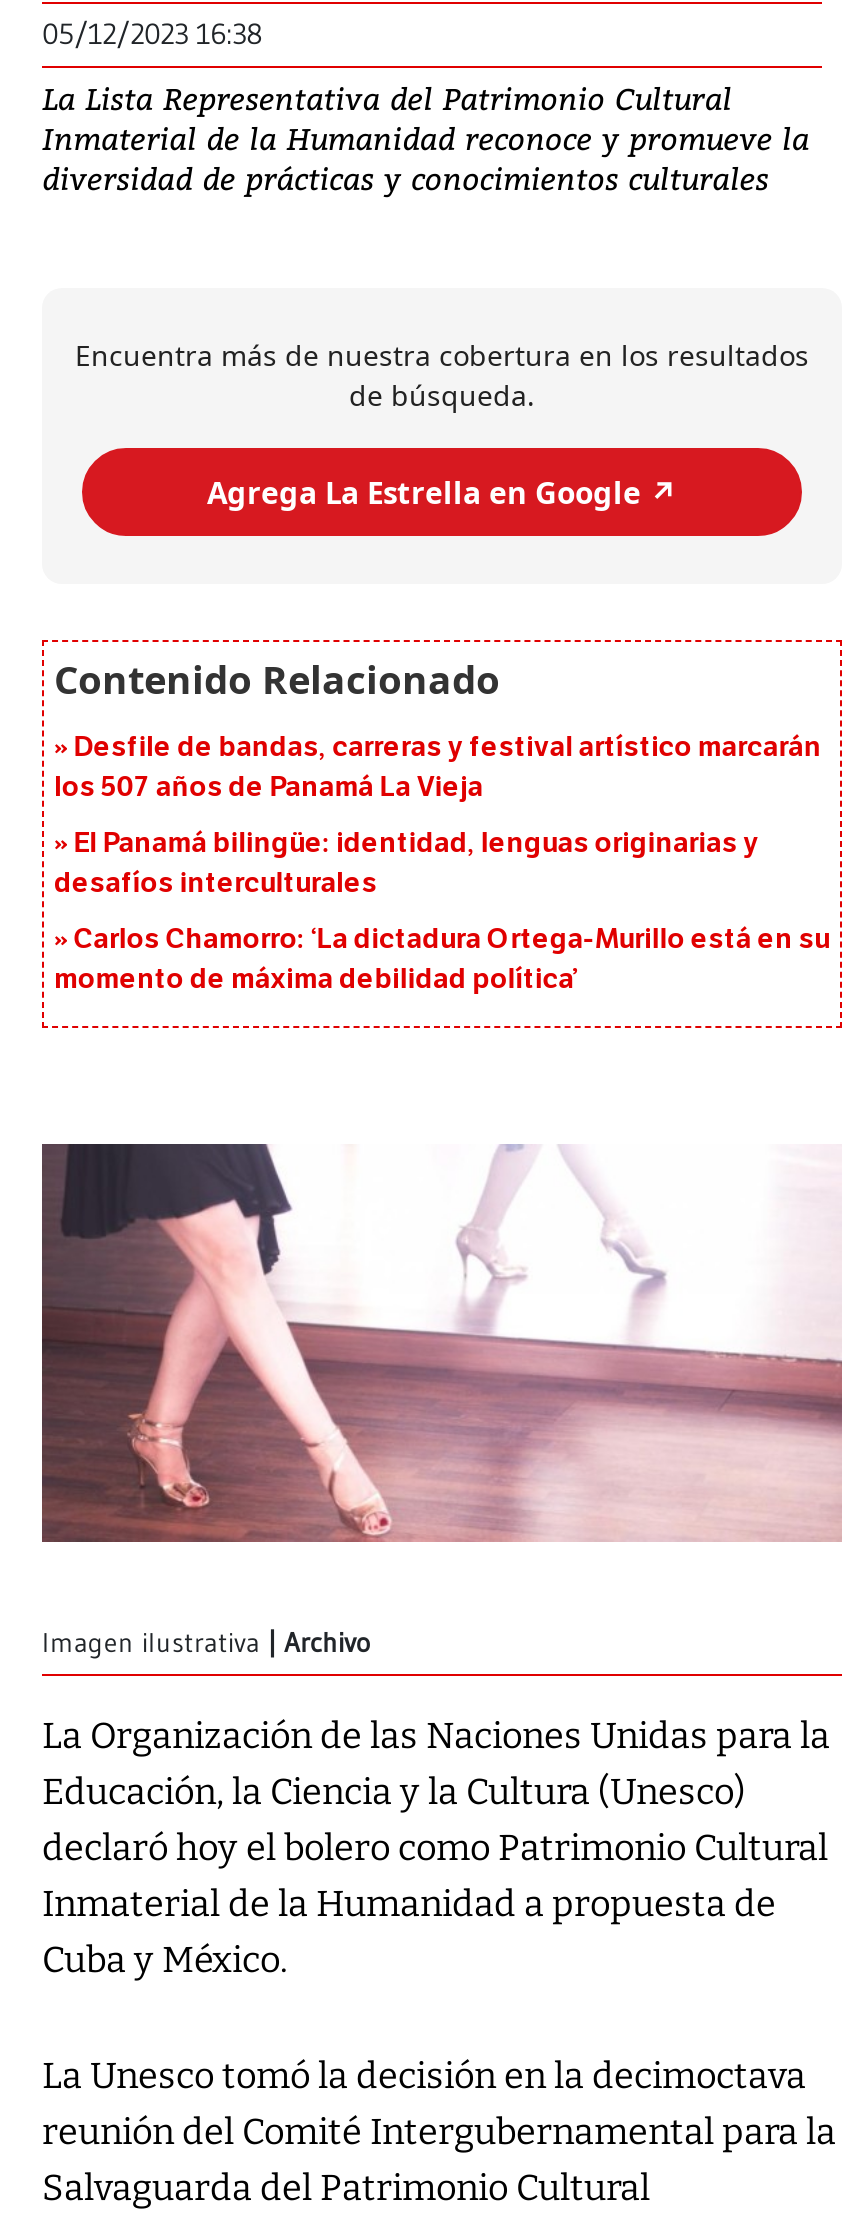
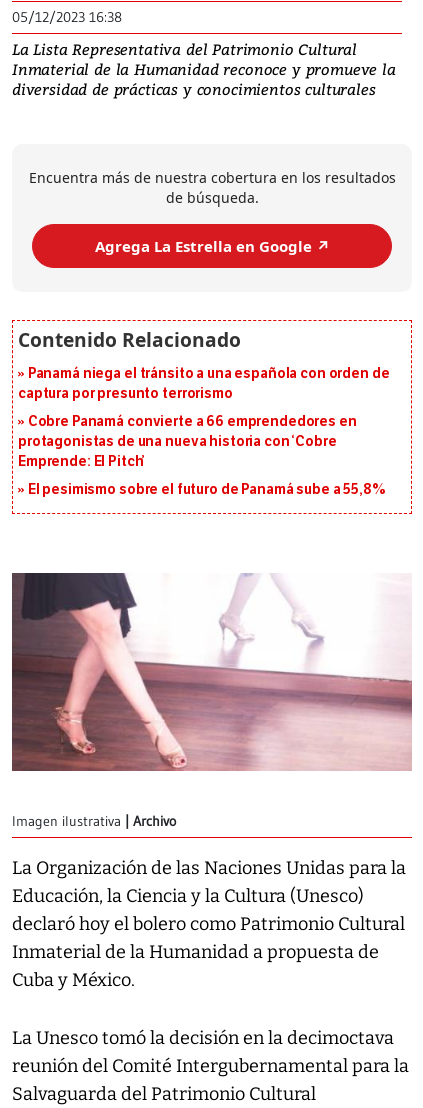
- Desfile de bandas, carreras y festival artístico marcarán
- los 507 años de Panamá La Vieja
+ Panamá niega el tránsito a una española con orden de
+ captura por presunto terrorismo

- El Panamá bilingüe: identidad, lenguas originarias y
- desafíos interculturales
+ Cobre Panamá convierte a 66 emprendedores en
+ protagonistas de una nueva historia con ‘Cobre
+ Emprende: El Pitch’

- Carlos Chamorro: ‘La dictadura Ortega-Murillo está en su
- momento de máxima debilidad política’
+ El pesimismo sobre el futuro de Panamá sube a 55,8%
